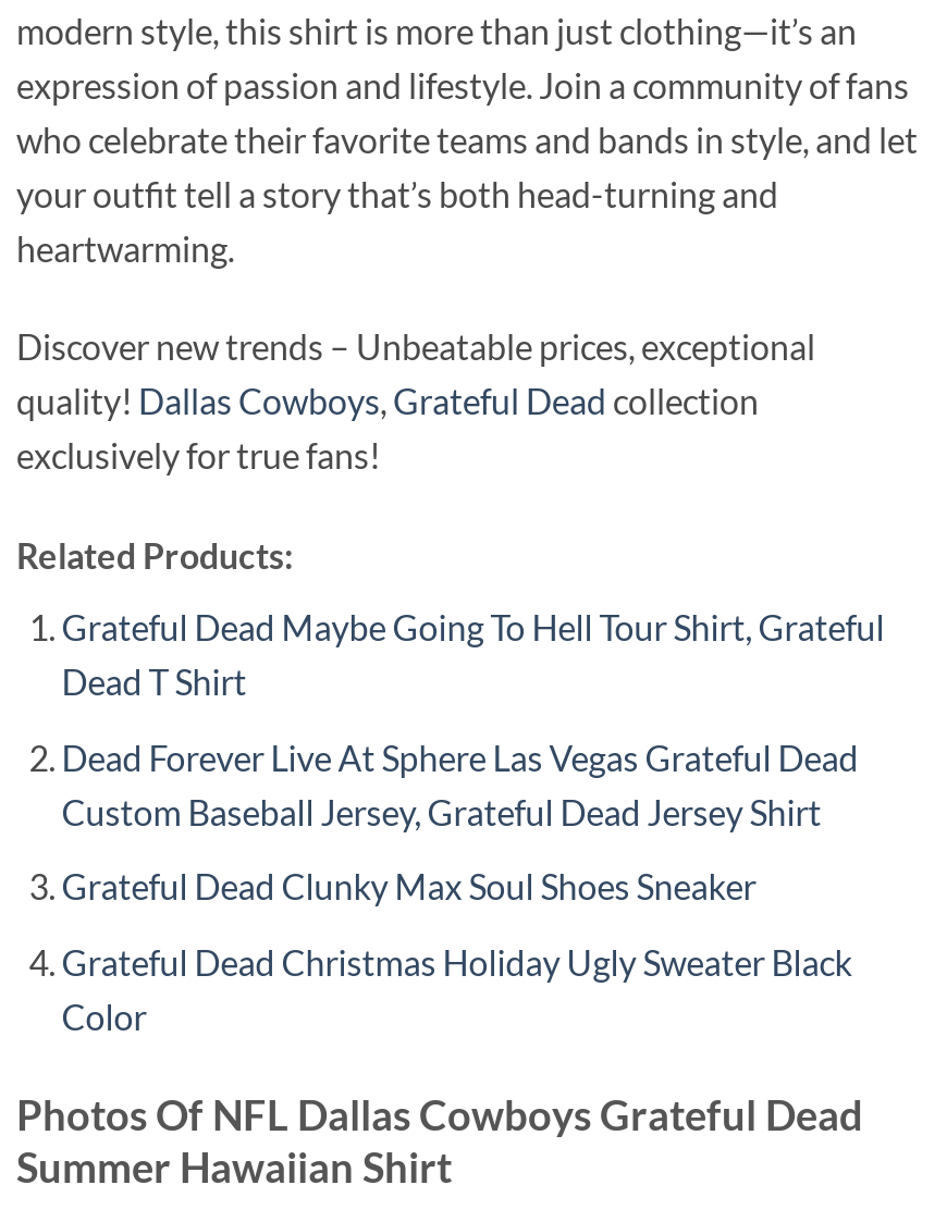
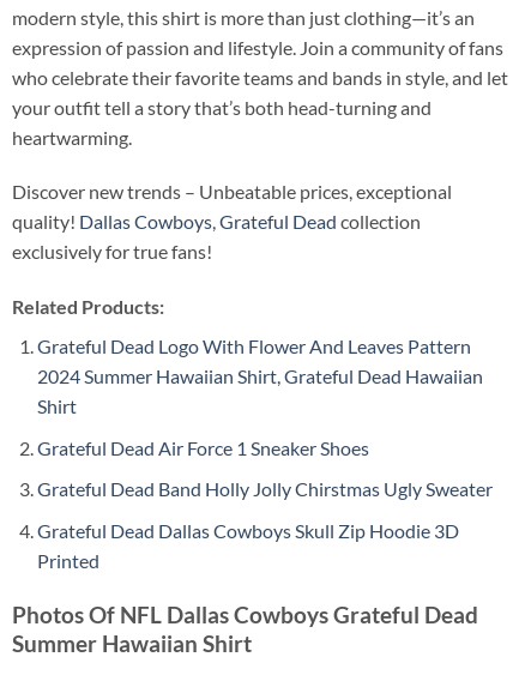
- Grateful Dead Maybe Going To Hell Tour Shirt, Grateful
- Dead T Shirt
+ Grateful Dead Logo With Flower And Leaves Pattern
+ 2024 Summer Hawaiian Shirt, Grateful Dead Hawaiian
+ Shirt

- Dead Forever Live At Sphere Las Vegas Grateful Dead
- Custom Baseball Jersey, Grateful Dead Jersey Shirt
+ Grateful Dead Air Force 1 Sneaker Shoes

- Grateful Dead Clunky Max Soul Shoes Sneaker
+ Grateful Dead Band Holly Jolly Chirstmas Ugly Sweater

- Grateful Dead Christmas Holiday Ugly Sweater Black
- Color
+ Grateful Dead Dallas Cowboys Skull Zip Hoodie 3D
+ Printed
